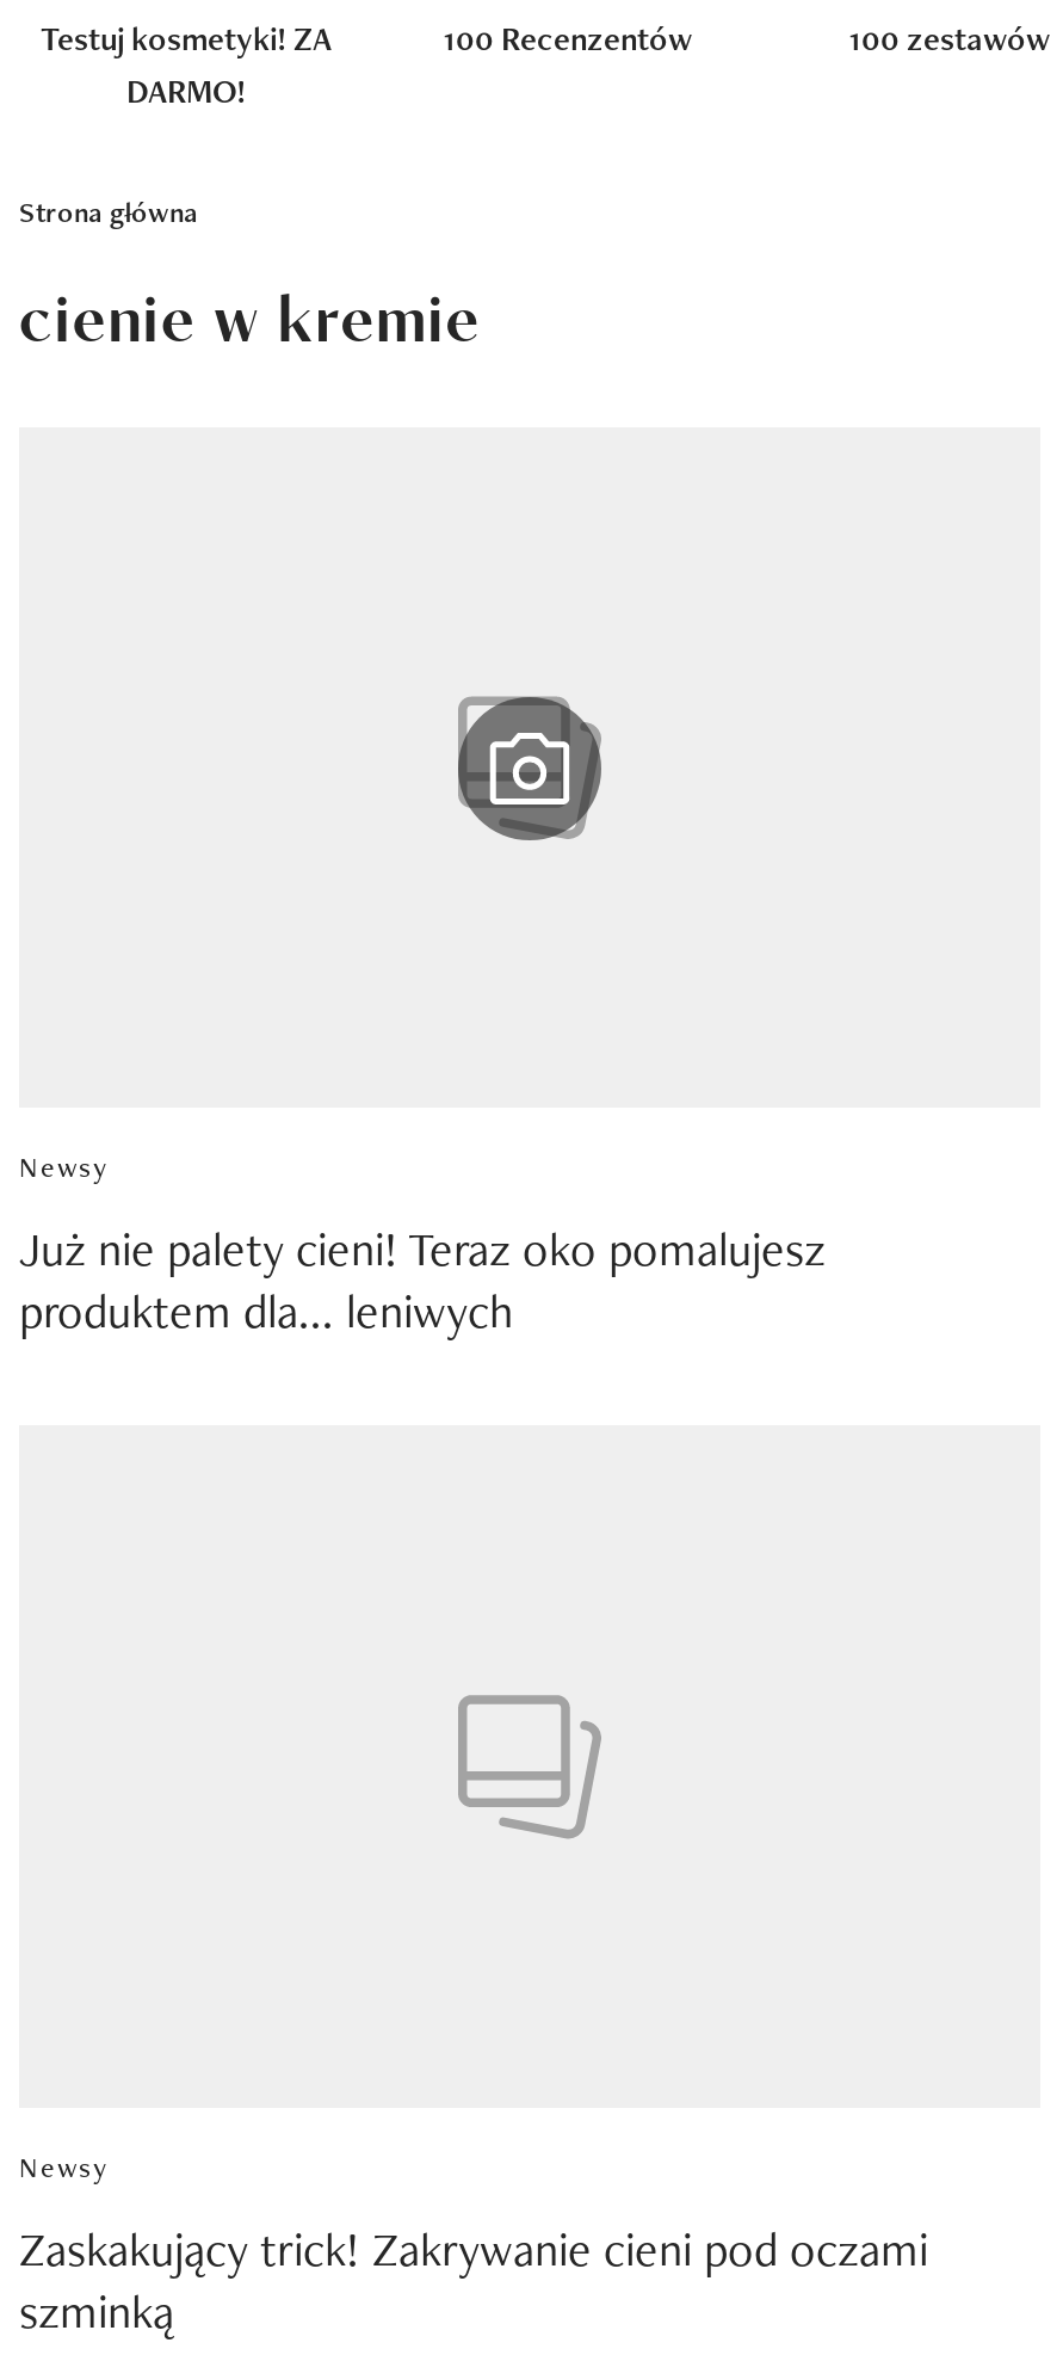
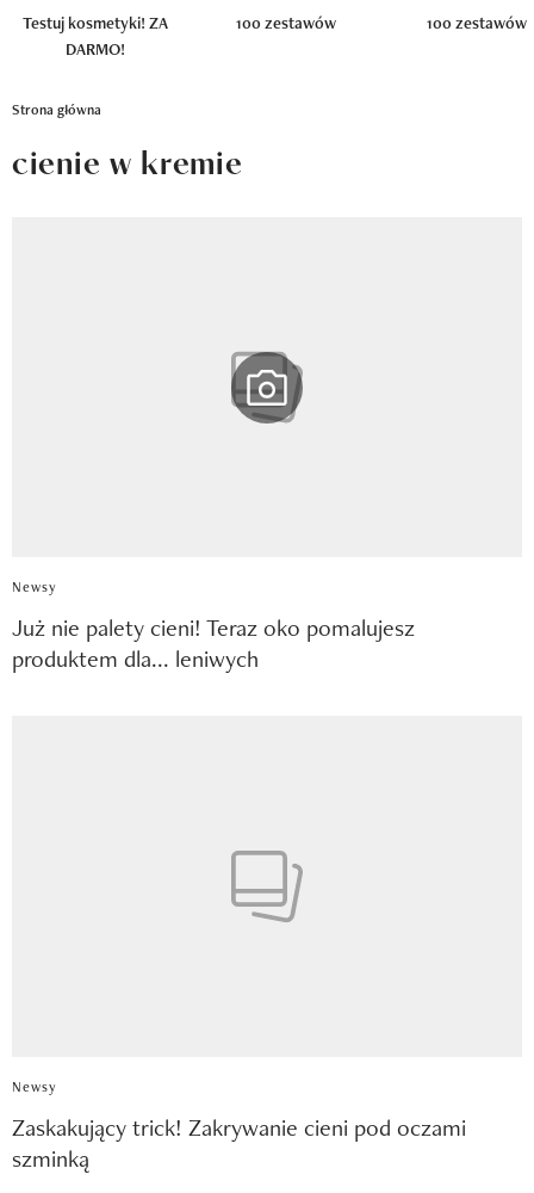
- 100 Recenzentów
+ 100 zestawów
